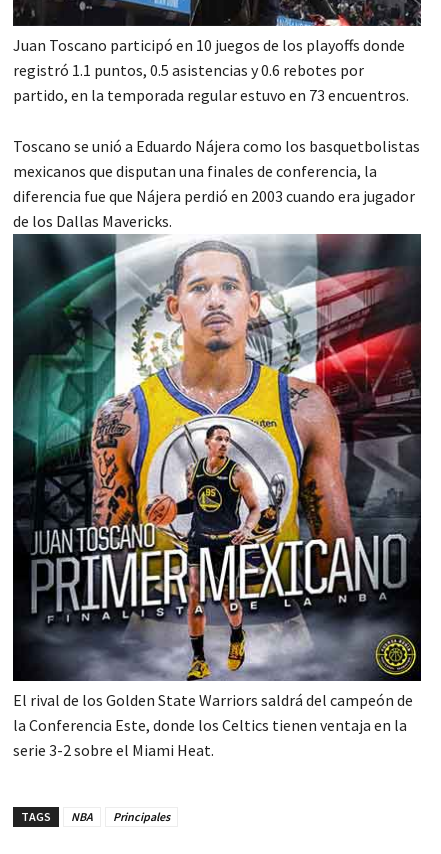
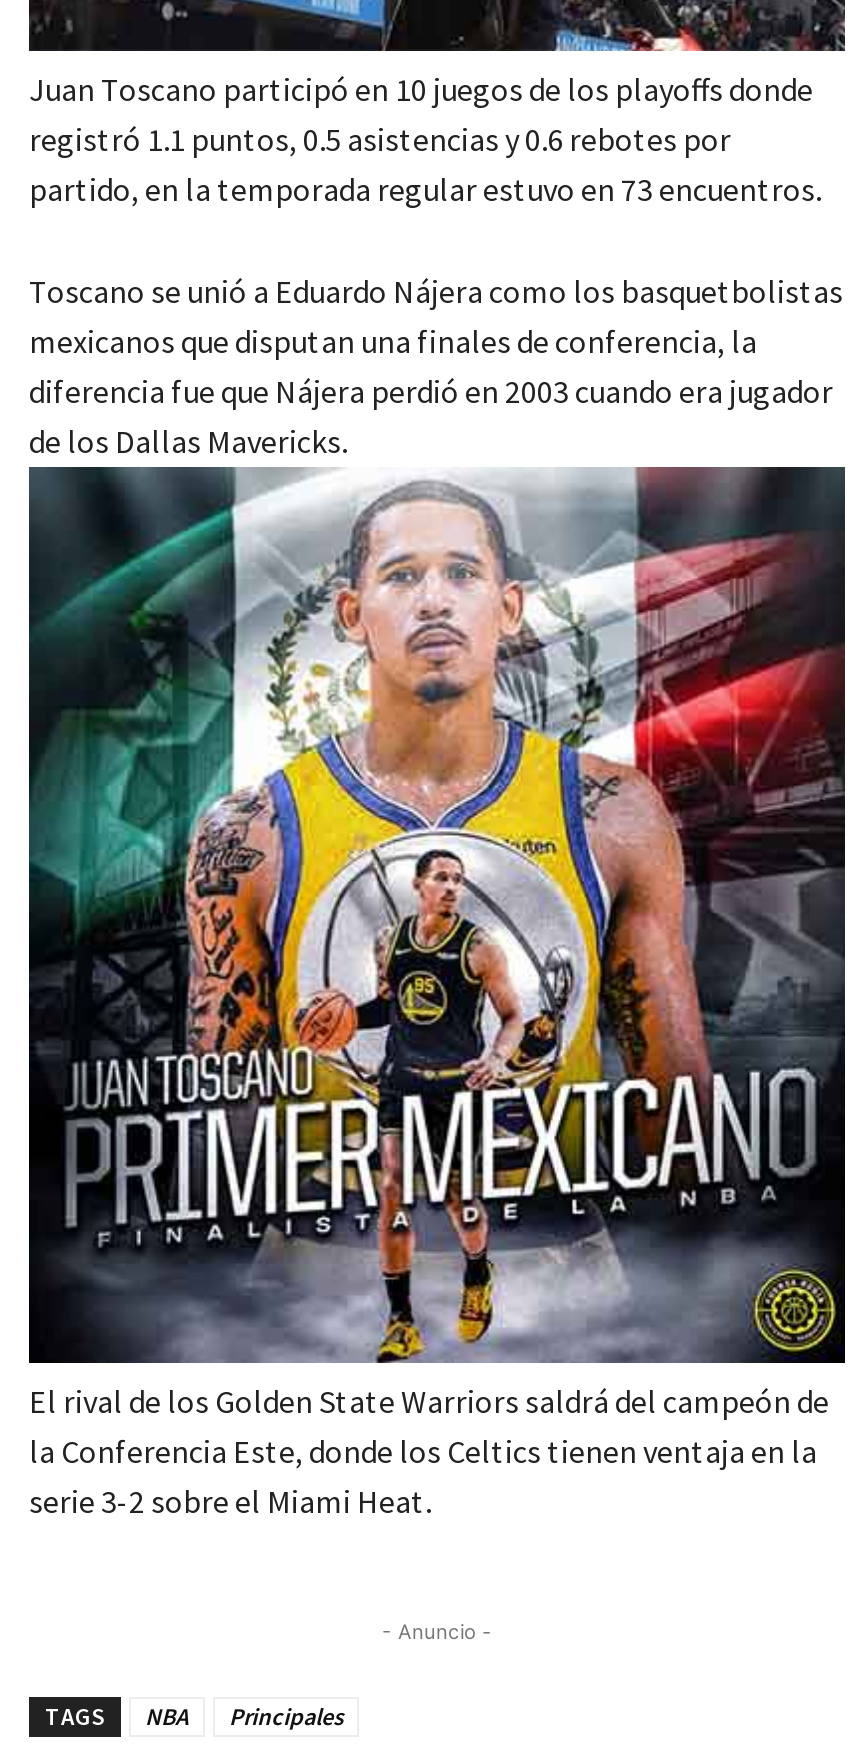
+ - Anuncio -
